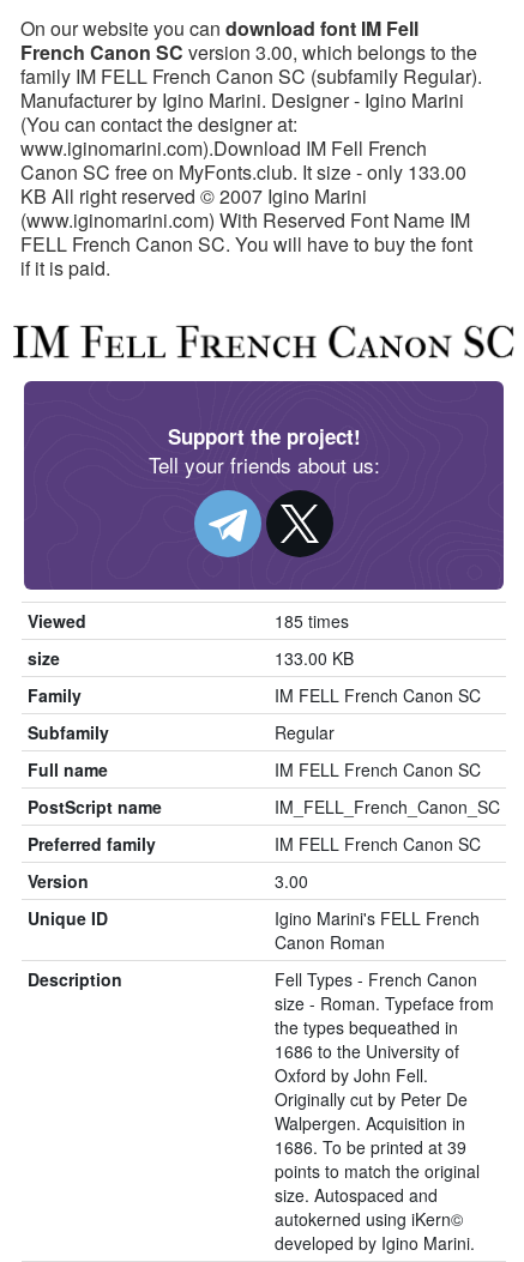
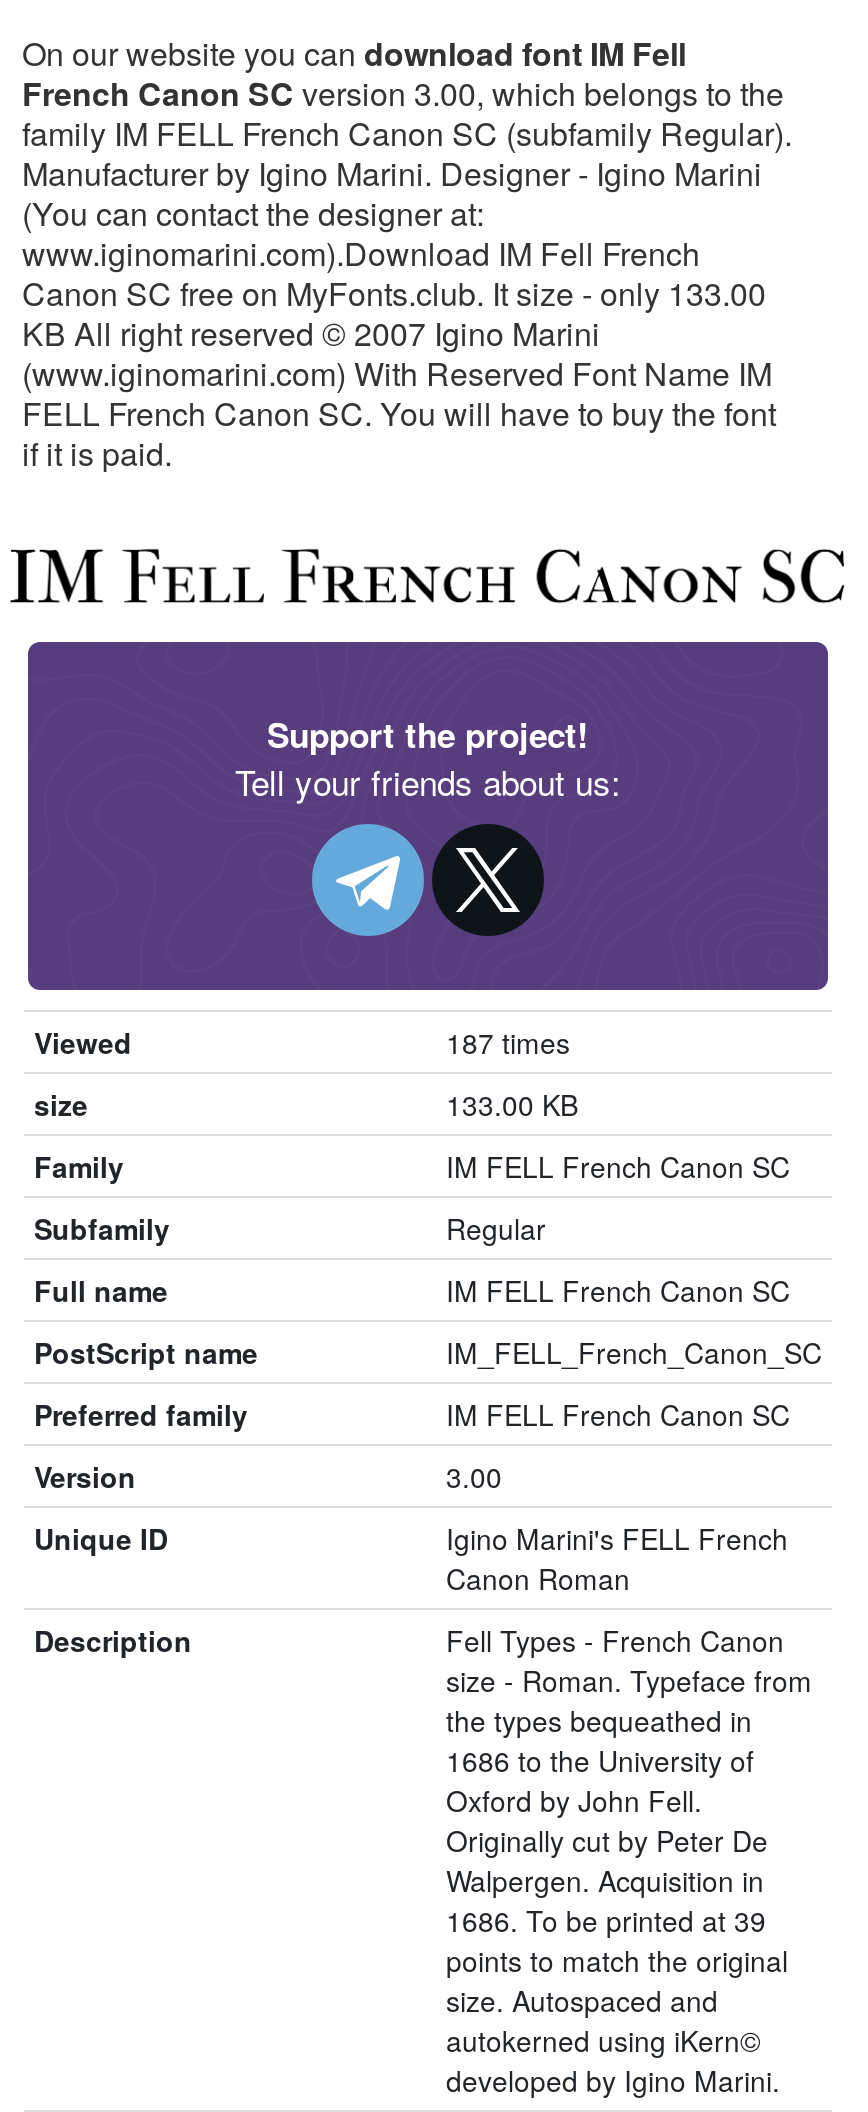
- 185 times
+ 187 times
